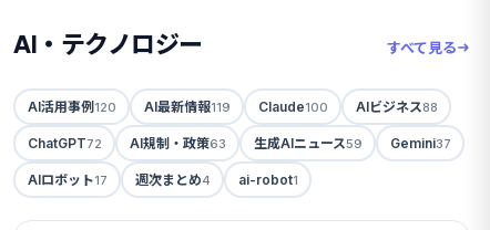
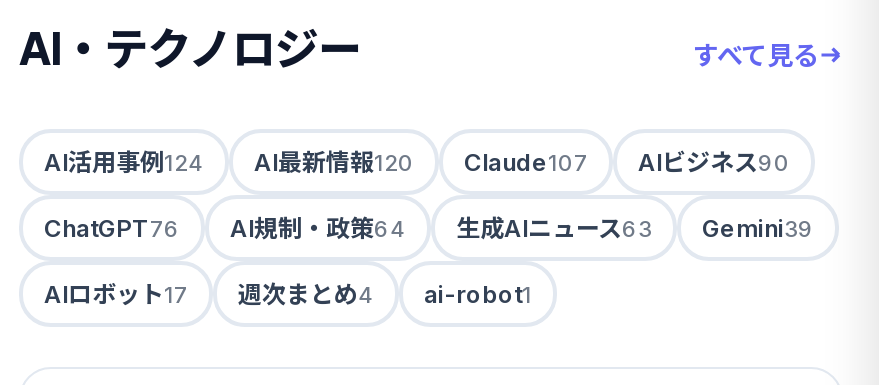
- AI活用事例120
+ AI活用事例124

- AI最新情報119
+ AI最新情報120

- Claude100
+ Claude107

- AIビジネス88
+ AIビジネス90

- ChatGPT72
+ ChatGPT76

- AI規制・政策63
+ AI規制・政策64

- 生成AIニュース59
+ 生成AIニュース63

- Gemini37
+ Gemini39
